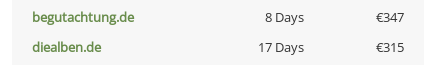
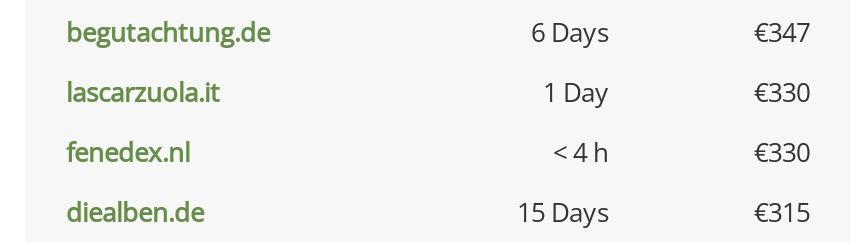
- 8 Days
+ 6 Days

+ lascarzuola.it
+ 1 Day
+ €330
+ fenedex.nl
+ < 4 h
+ €330

- 17 Days
+ 15 Days
